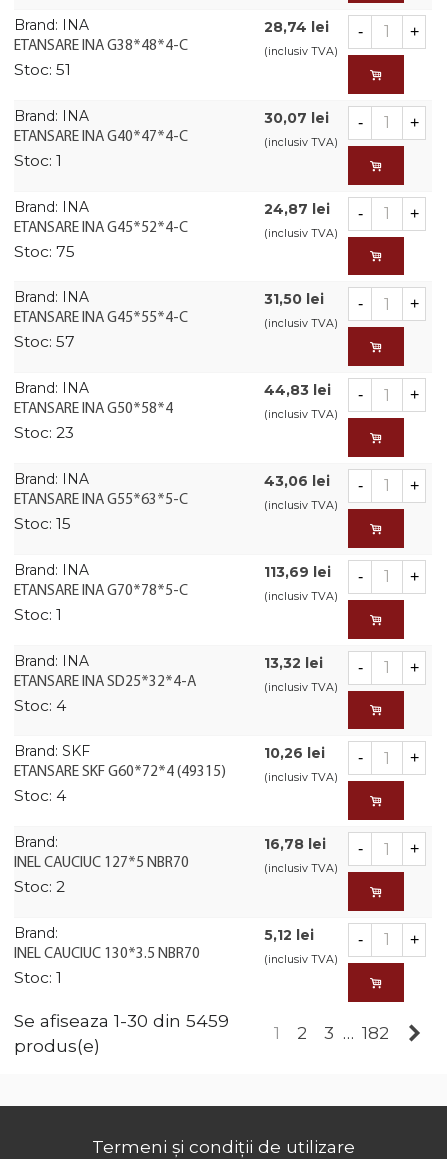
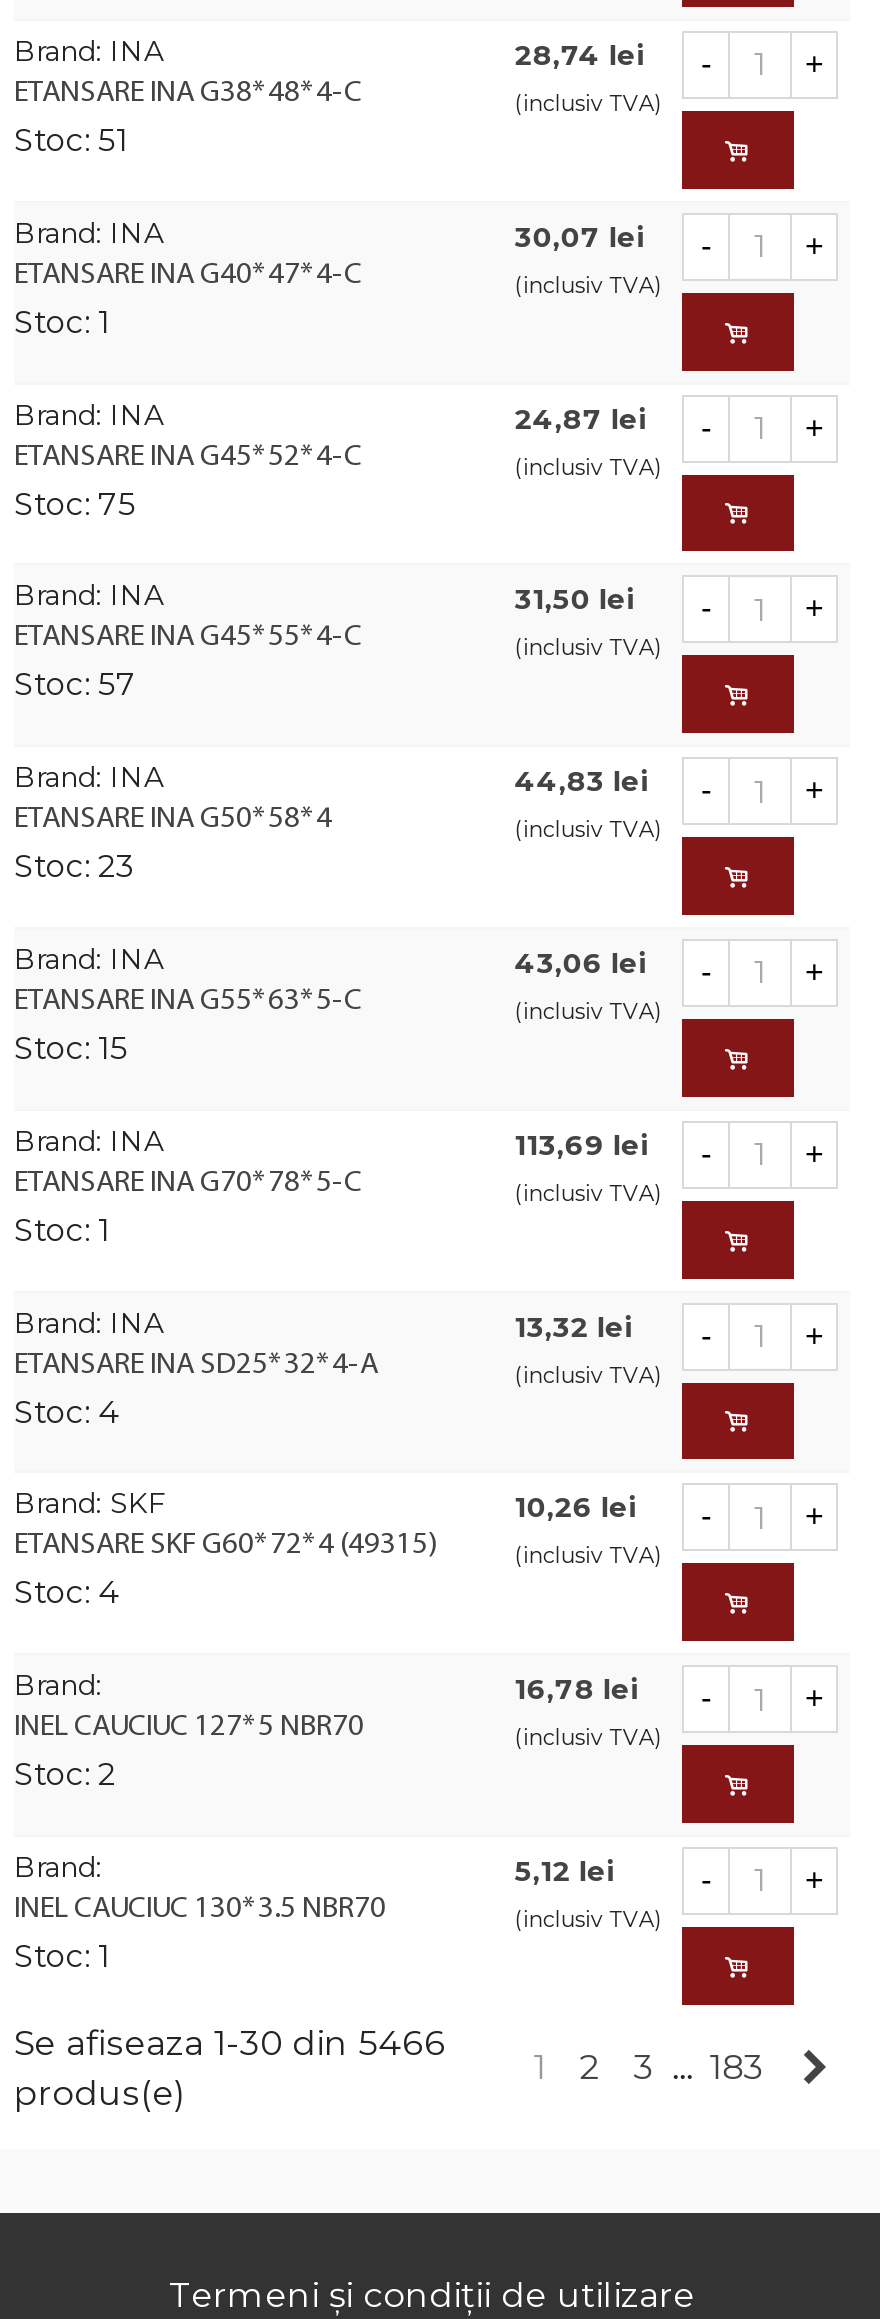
- Se afiseaza 1-30 din 5459
+ Se afiseaza 1-30 din 5466

- 3 … 182
+ 3 … 183
